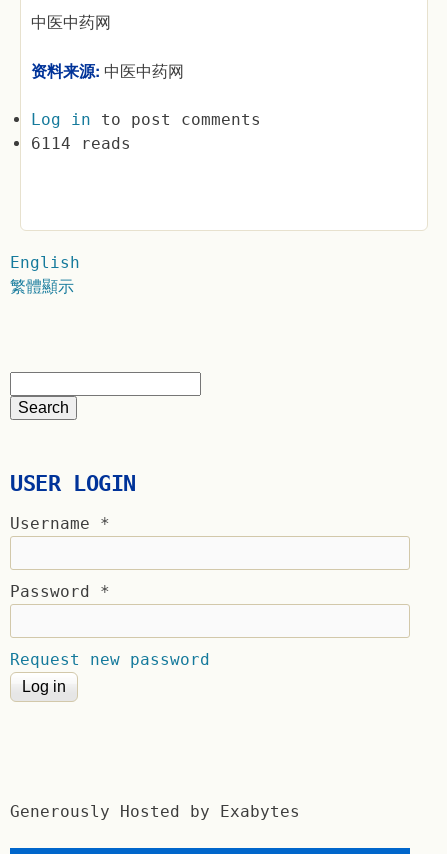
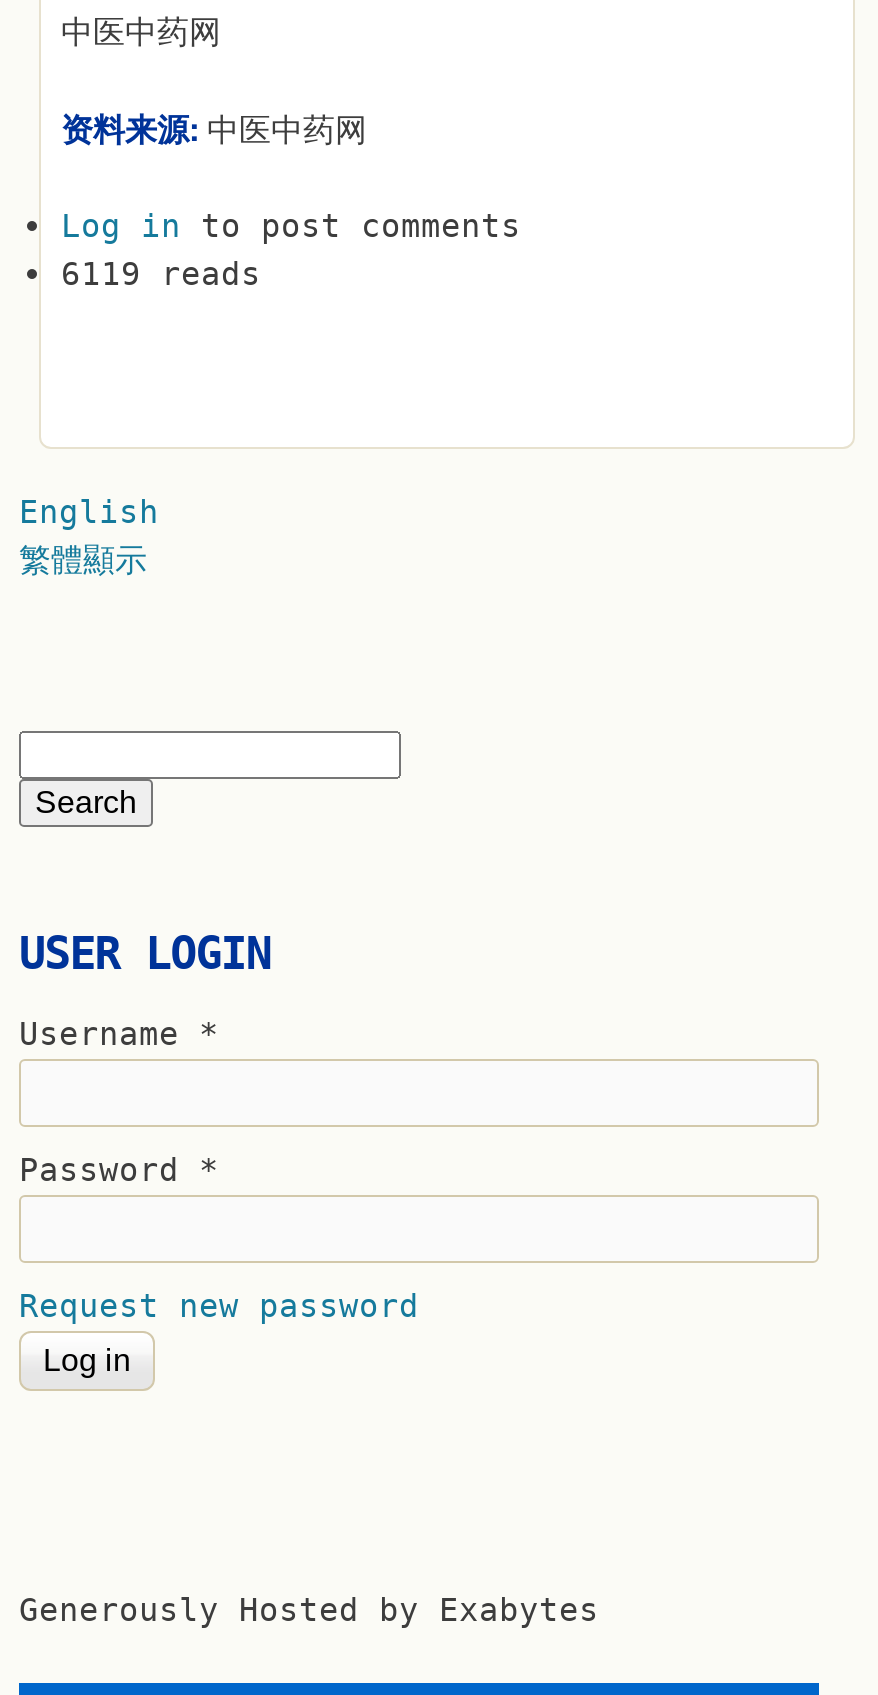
- 6114 reads
+ 6119 reads
